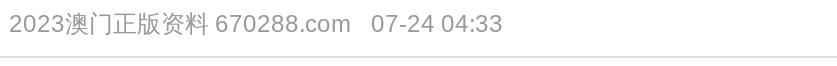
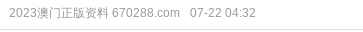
- 2023澳门正版资料 670288.com 07-24 04:33
+ 2023澳门正版资料 670288.com 07-22 04:32
